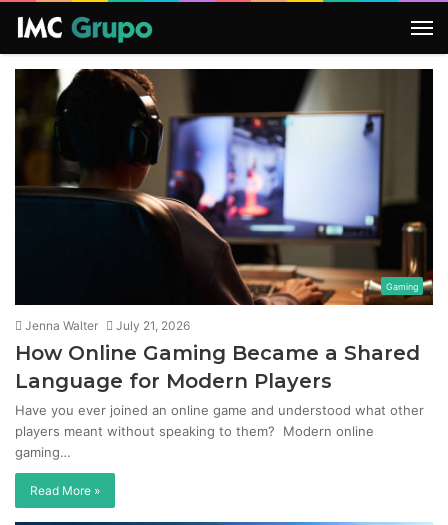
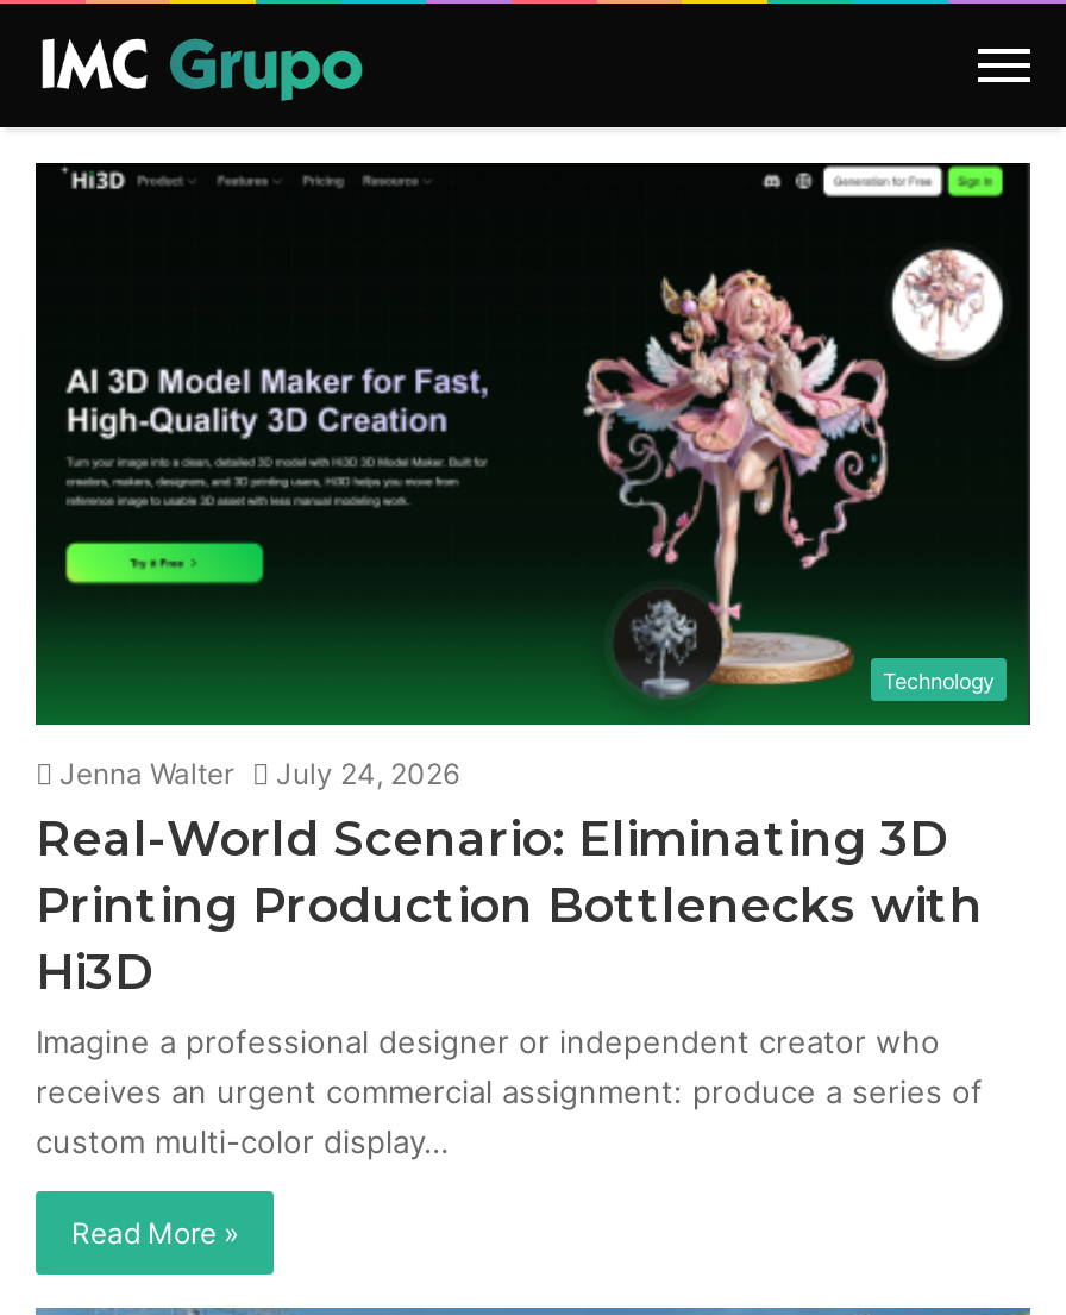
- [image]
- Gaming
+ [image]
+ Technology

- July 21, 2026
- How Online Gaming Became a Shared
- Language for Modern Players
- Have you ever joined an online game and understood what other
- players meant without speaking to them? Modern online
- gaming…
+ July 24, 2026
+ Real-World Scenario: Eliminating 3D
+ Printing Production Bottlenecks with
+ Hi3D
+ Imagine a professional designer or independent creator who
+ receives an urgent commercial assignment: produce a series of
+ custom multi-color display…
